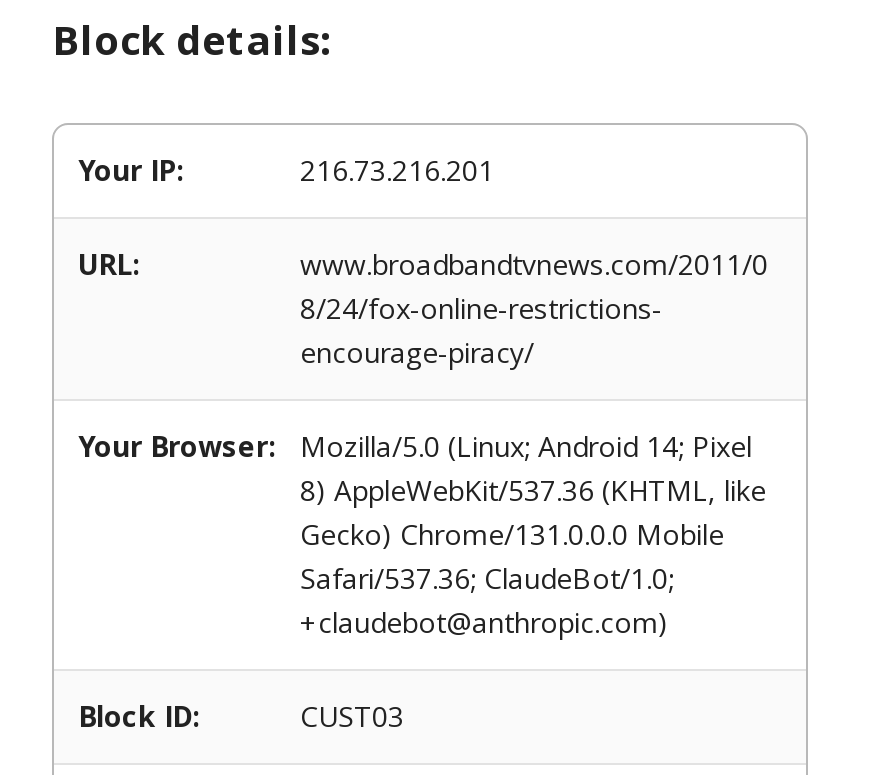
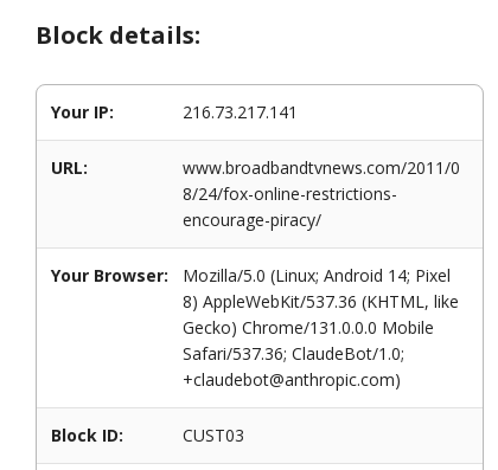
- 216.73.216.201
+ 216.73.217.141
